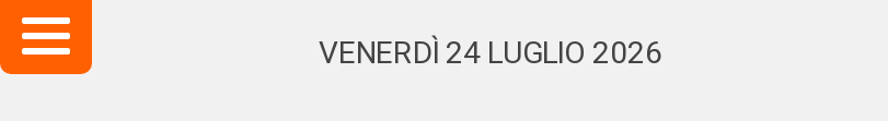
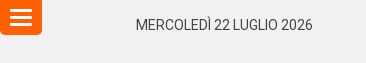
- VENERDÌ 24 LUGLIO 2026
+ MERCOLEDÌ 22 LUGLIO 2026
